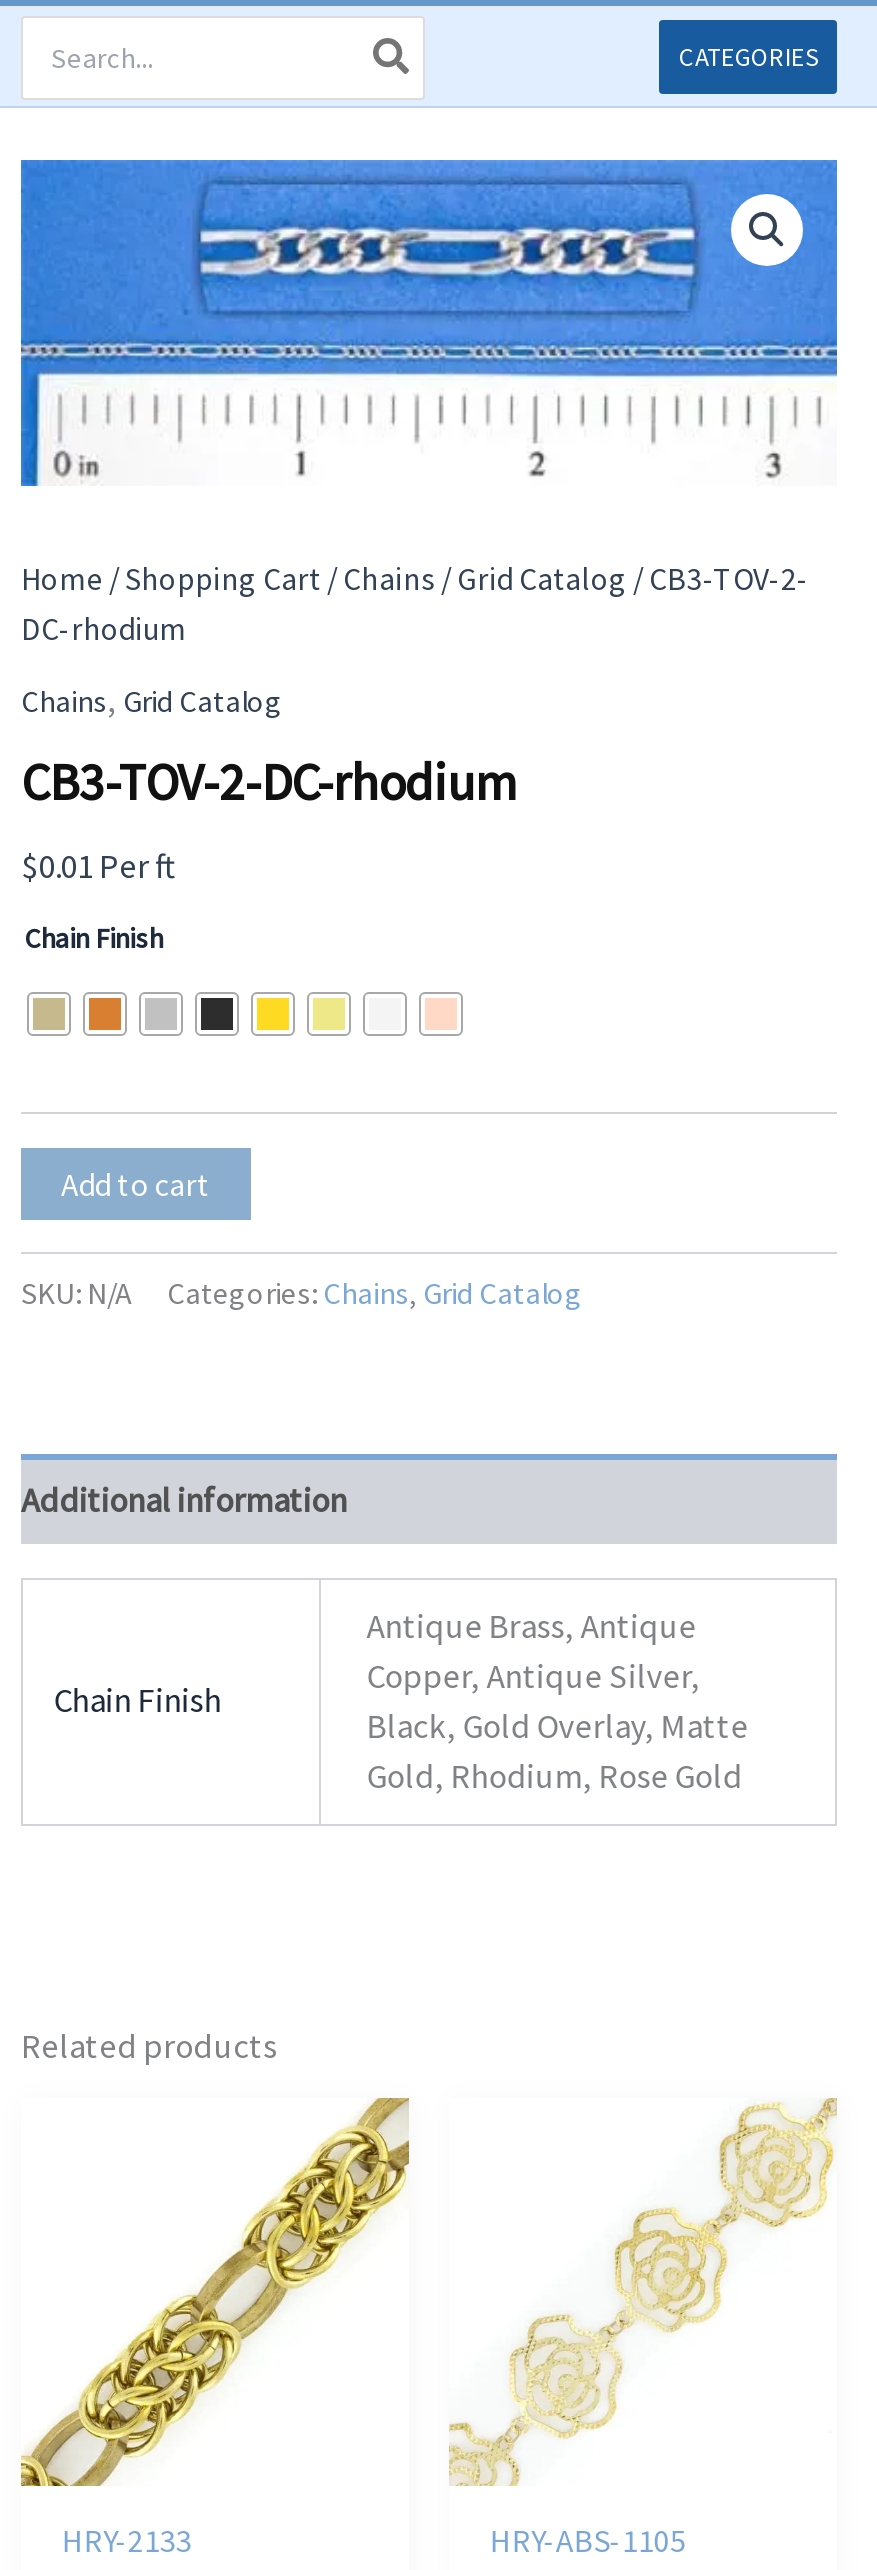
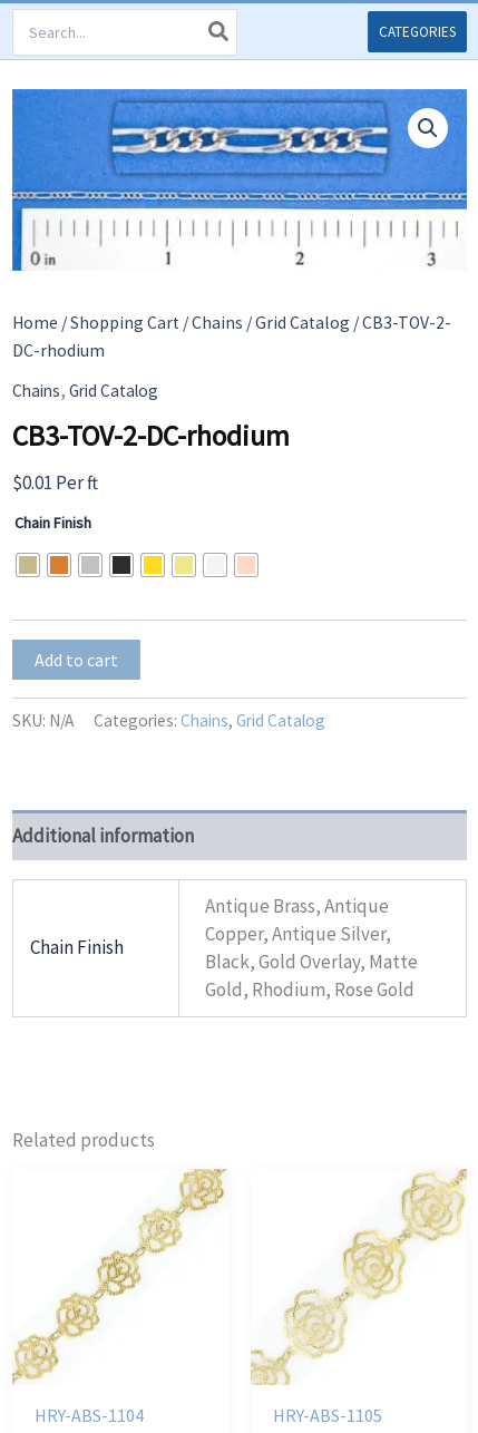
- [image]
- HRY-2133
+ [image]
+ HRY-ABS-1104
